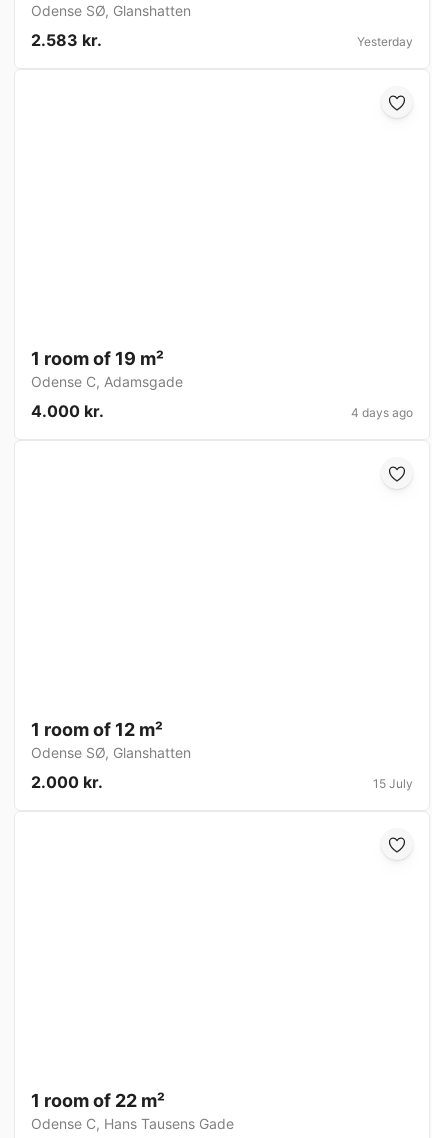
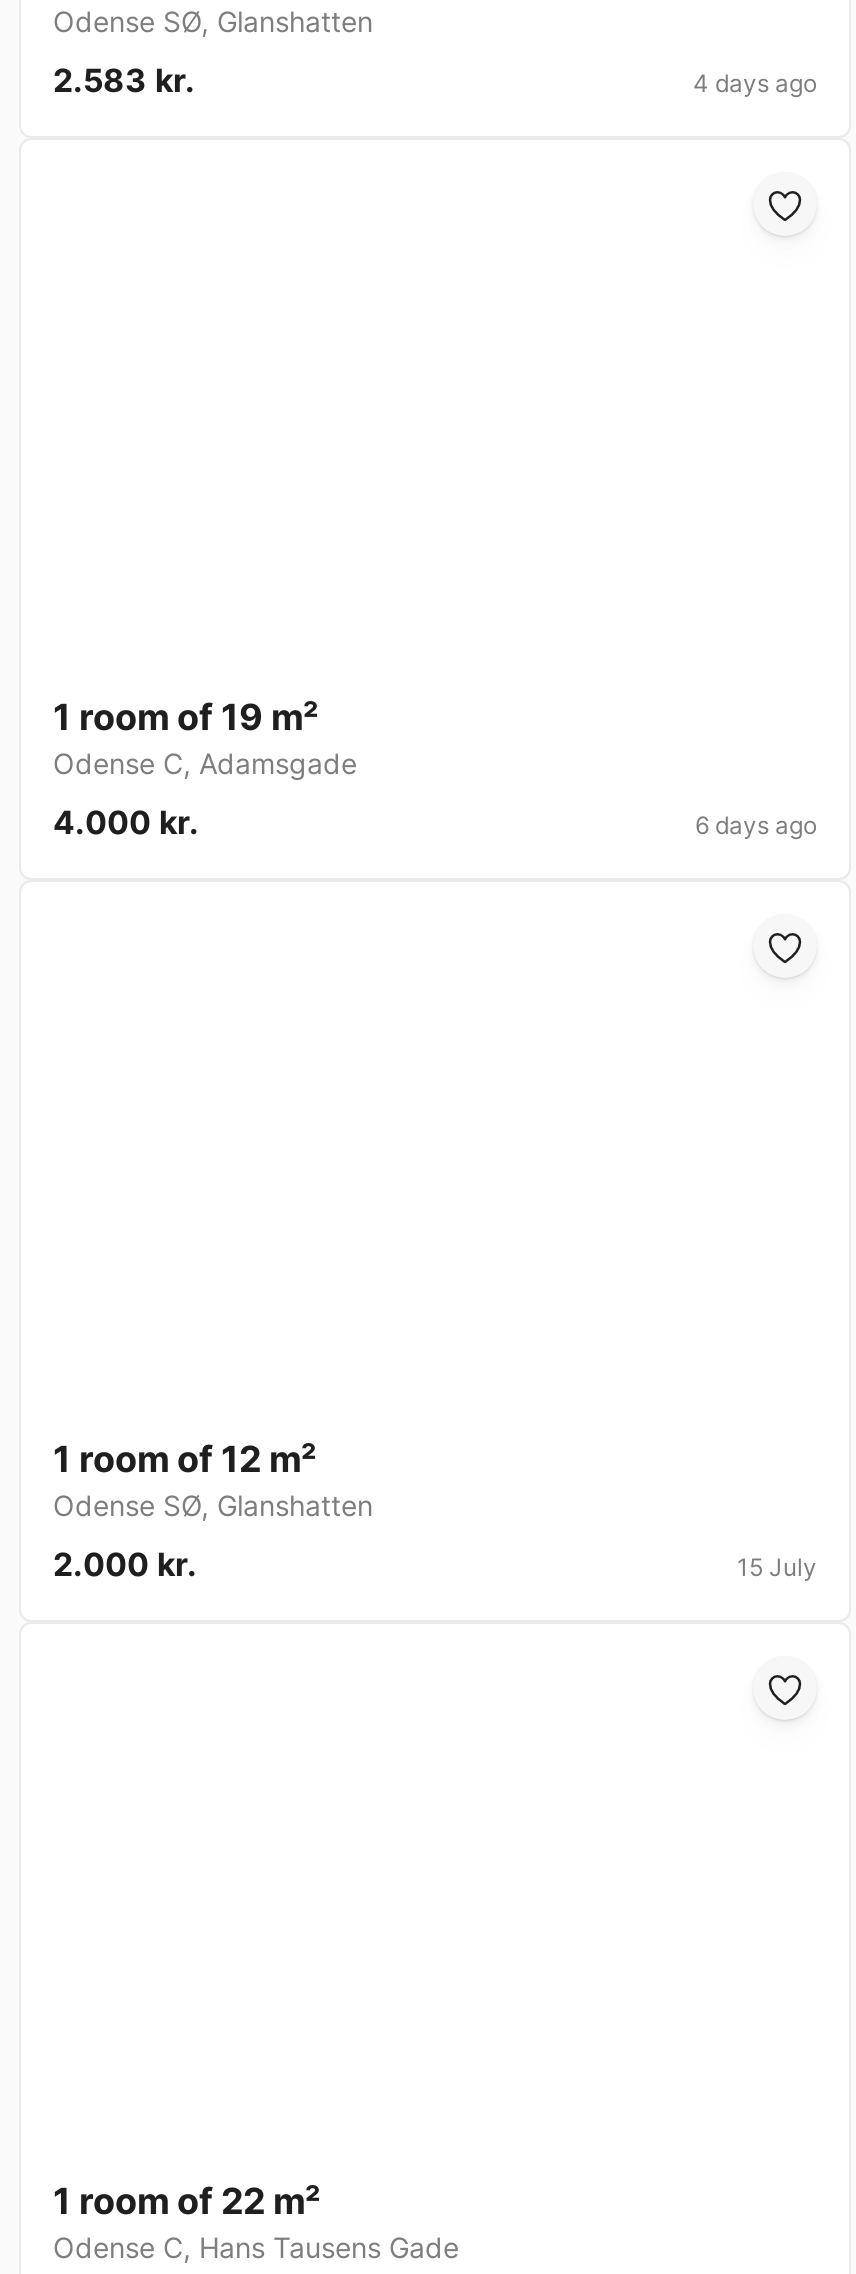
- Yesterday
+ 4 days ago

- 4 days ago
+ 6 days ago
